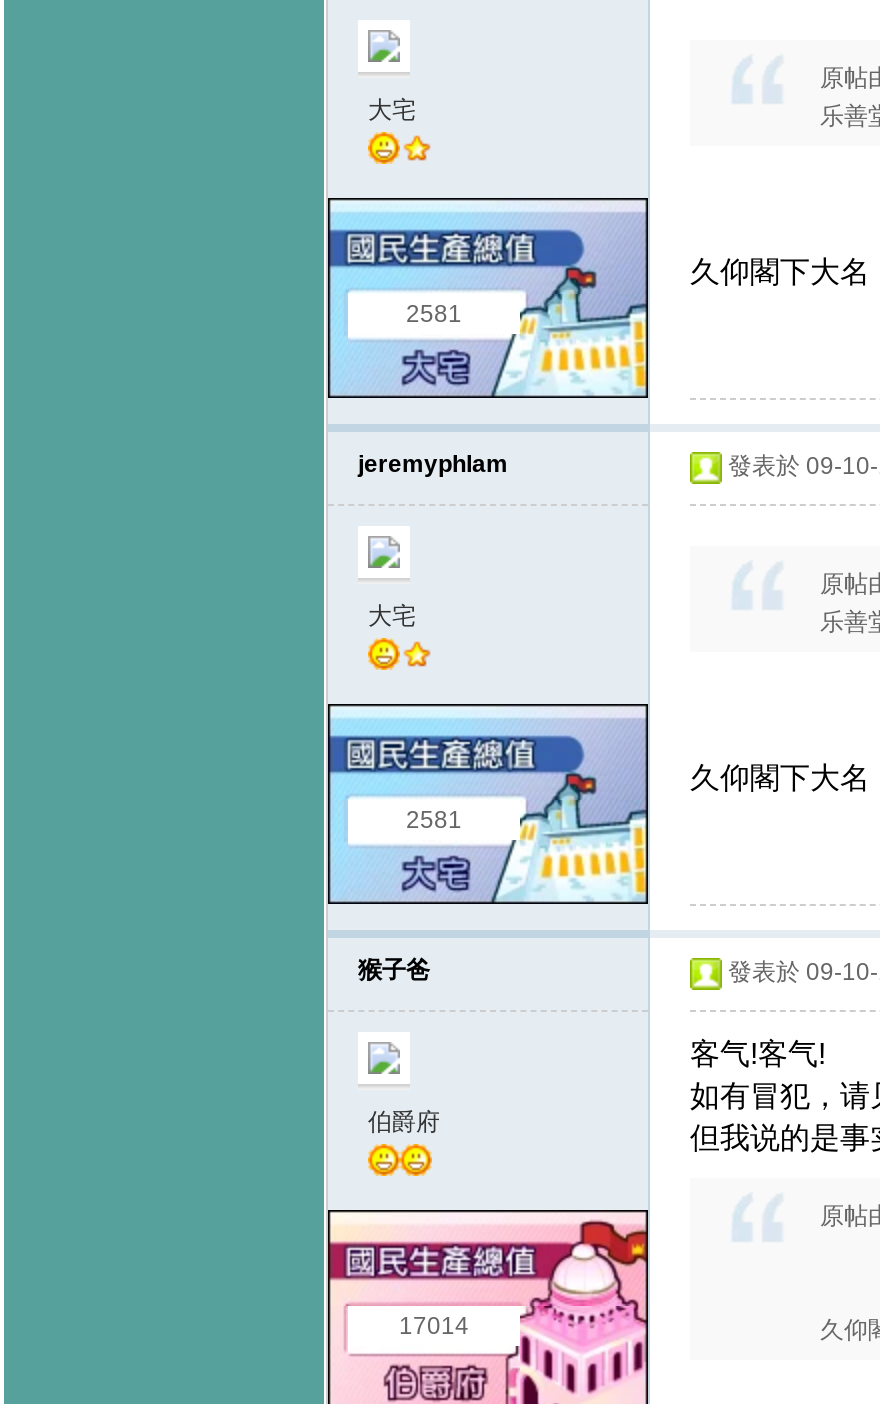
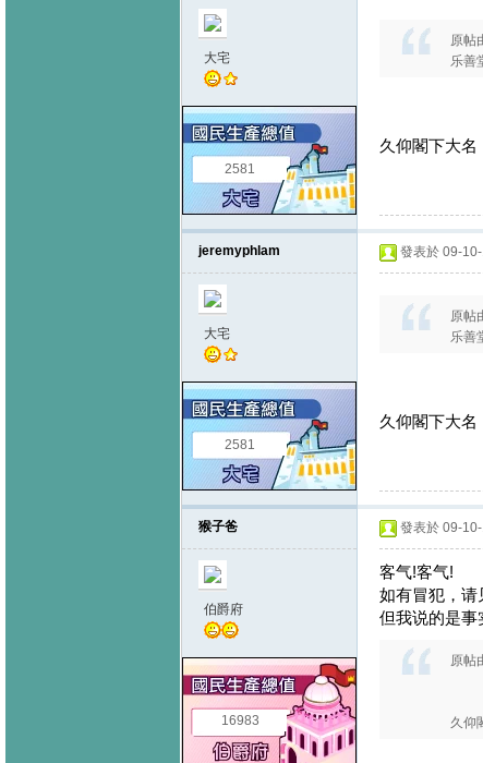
- 17014
+ 16983
